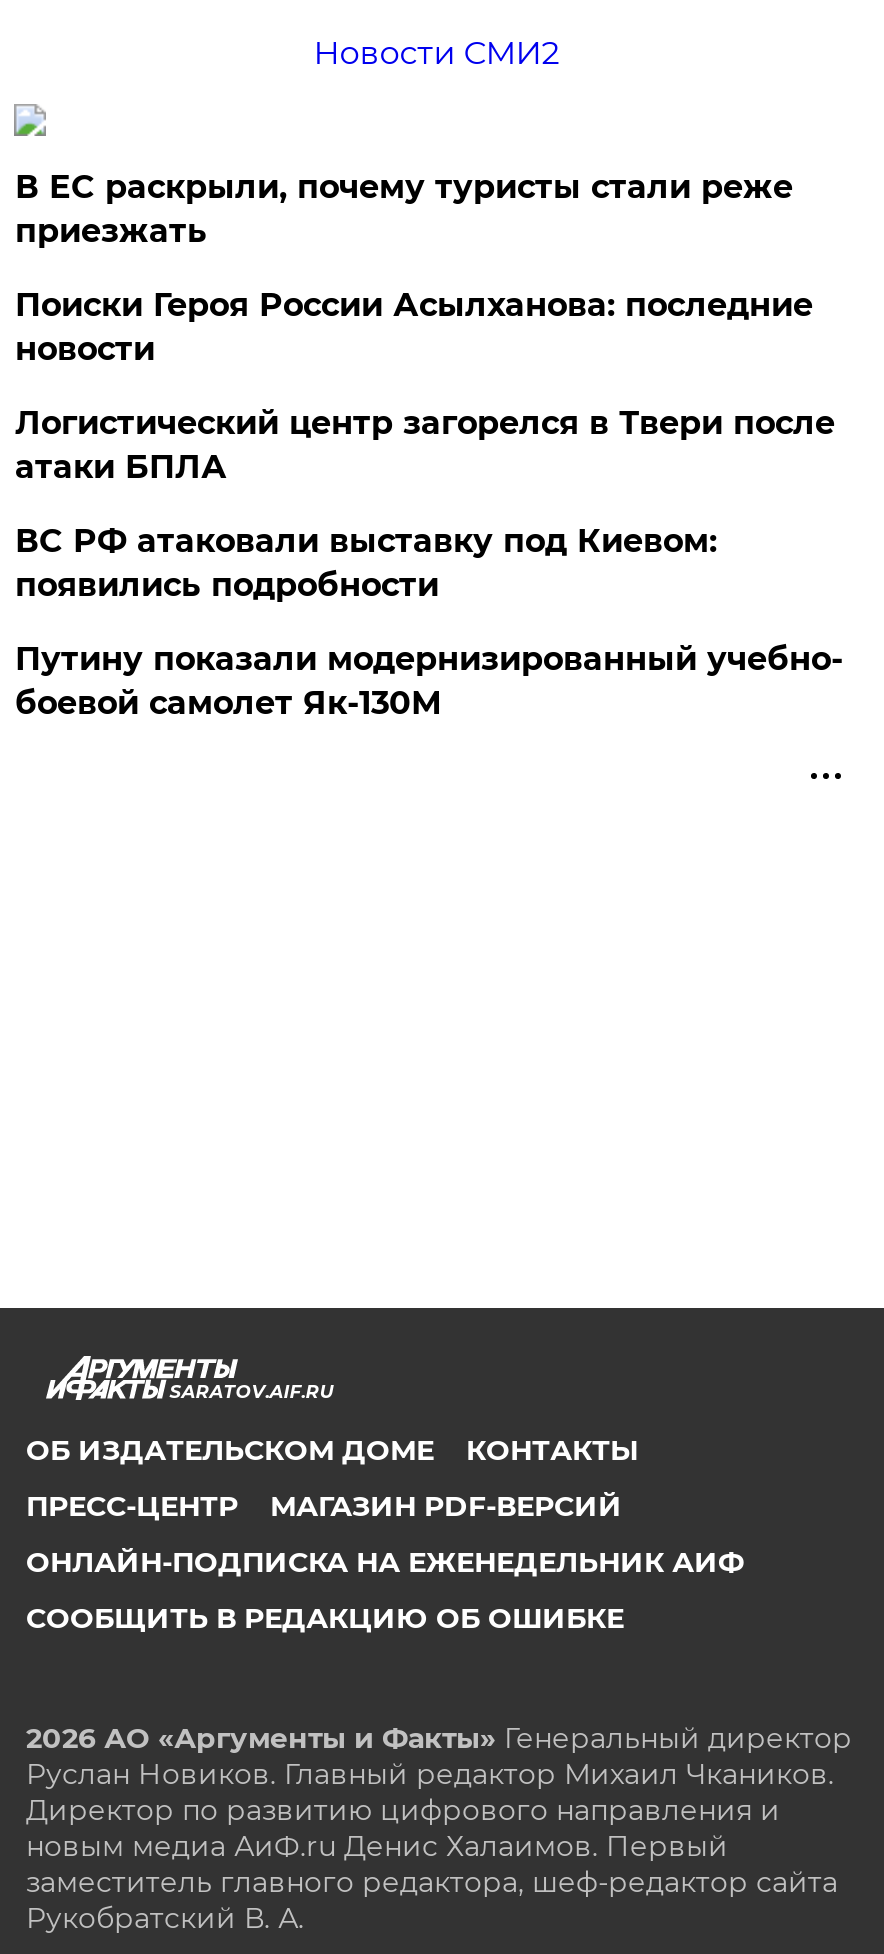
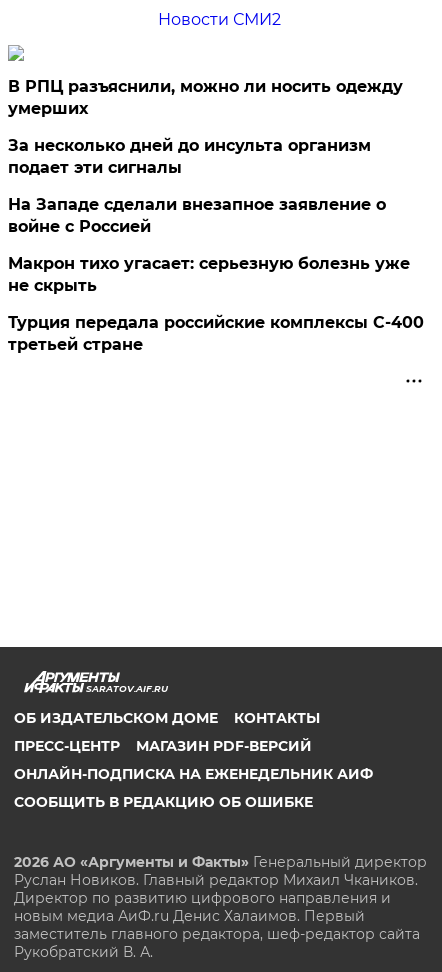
- В ЕС раскрыли, почему туристы стали реже
- приезжать
+ В РПЦ разъяснили, можно ли носить одежду
+ умерших

- Поиски Героя России Асылханова: последние
- новости
+ За несколько дней до инсульта организм
+ подает эти сигналы

- Логистический центр загорелся в Твери после
- атаки БПЛА
+ На Западе сделали внезапное заявление о
+ войне с Россией

- ВС РФ атаковали выставку под Киевом:
- появились подробности
+ Макрон тихо угасает: серьезную болезнь уже
+ не скрыть

- Путину показали модернизированный учебно-
- боевой самолет Як-130М
+ Турция передала российские комплексы С-400
+ третьей стране
